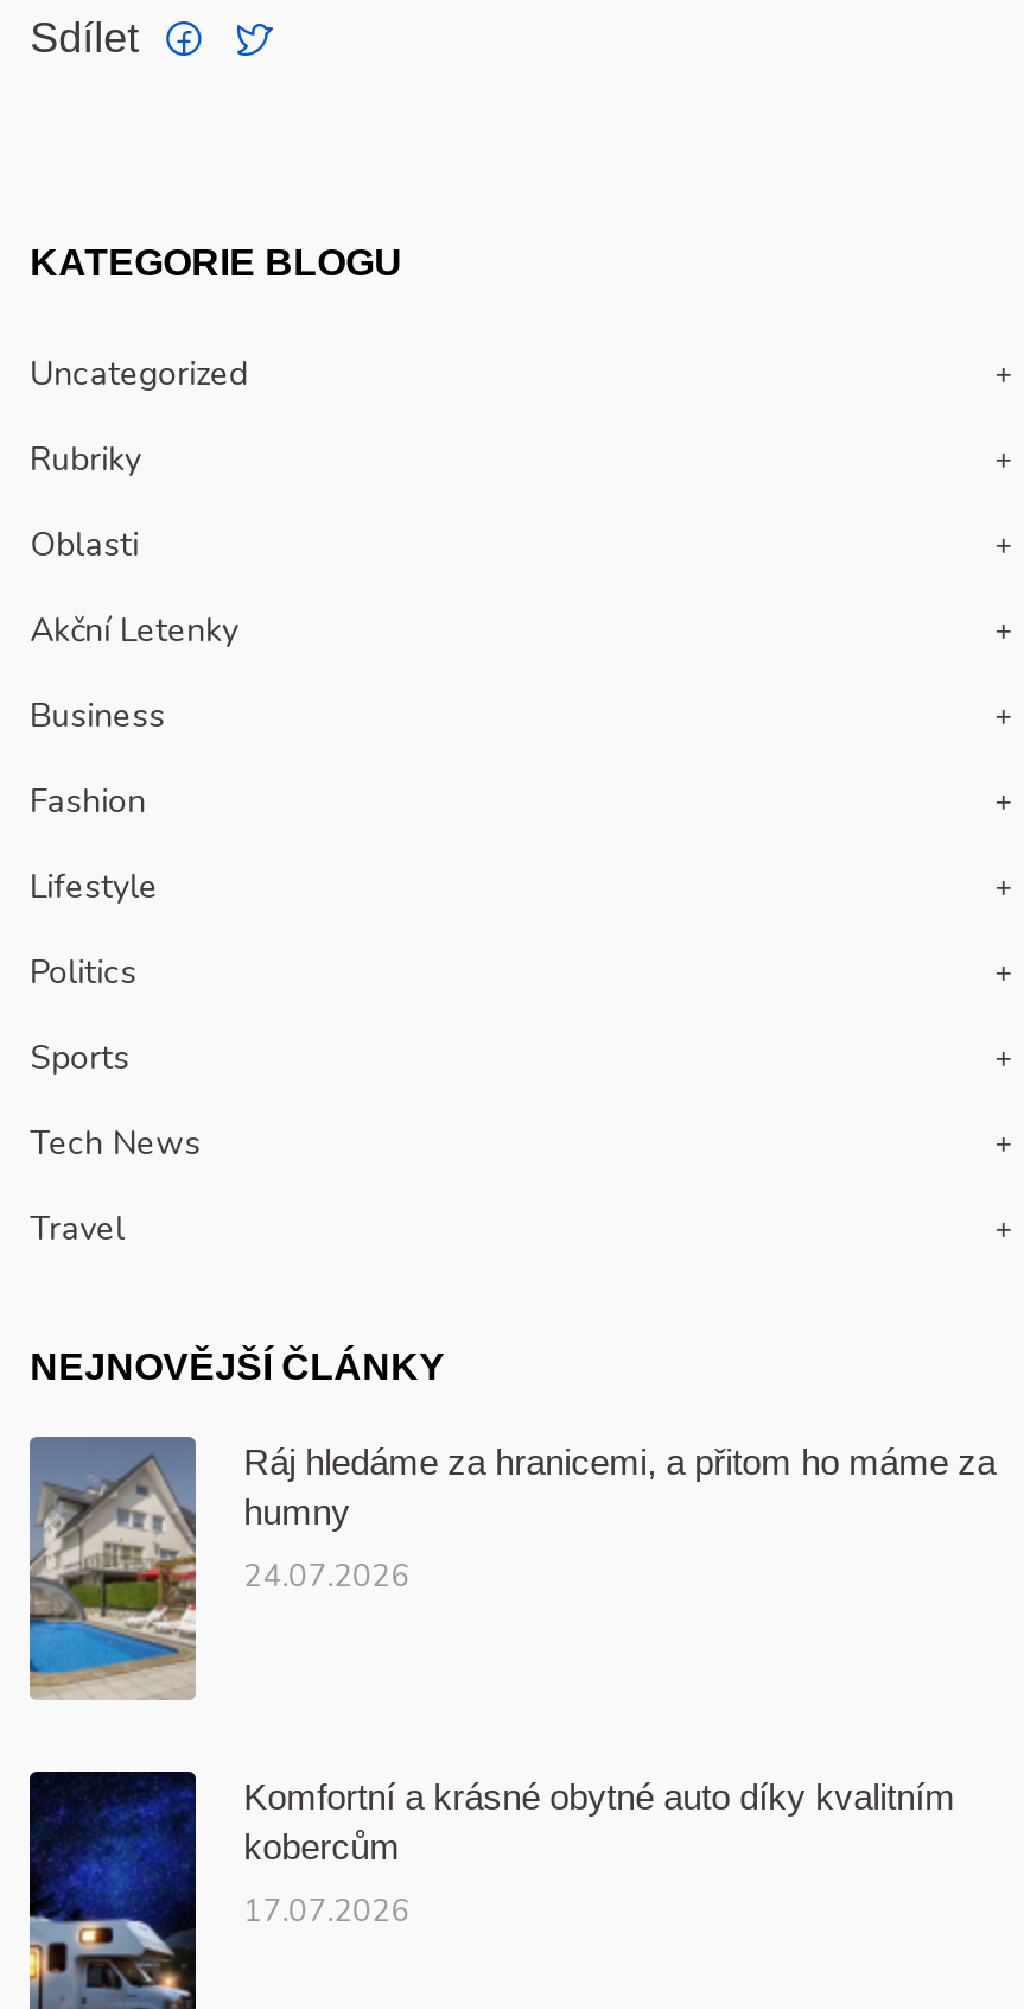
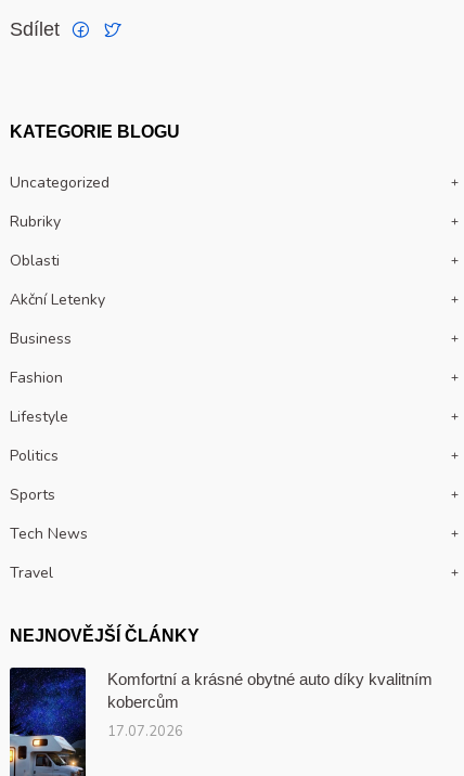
- [image]
- Ráj hledáme za hranicemi, a přitom ho máme za
- humny
- 24.07.2026
